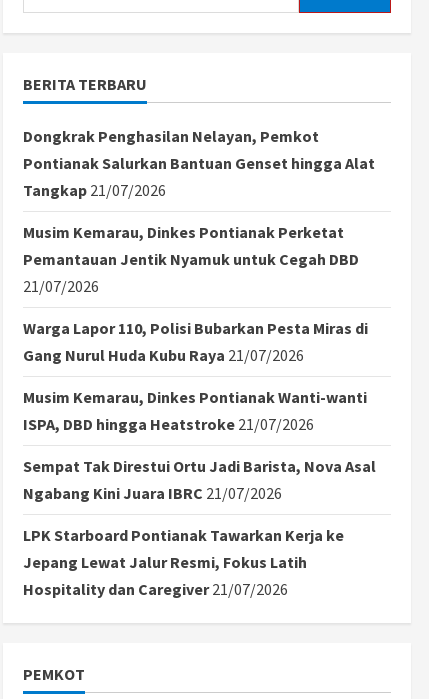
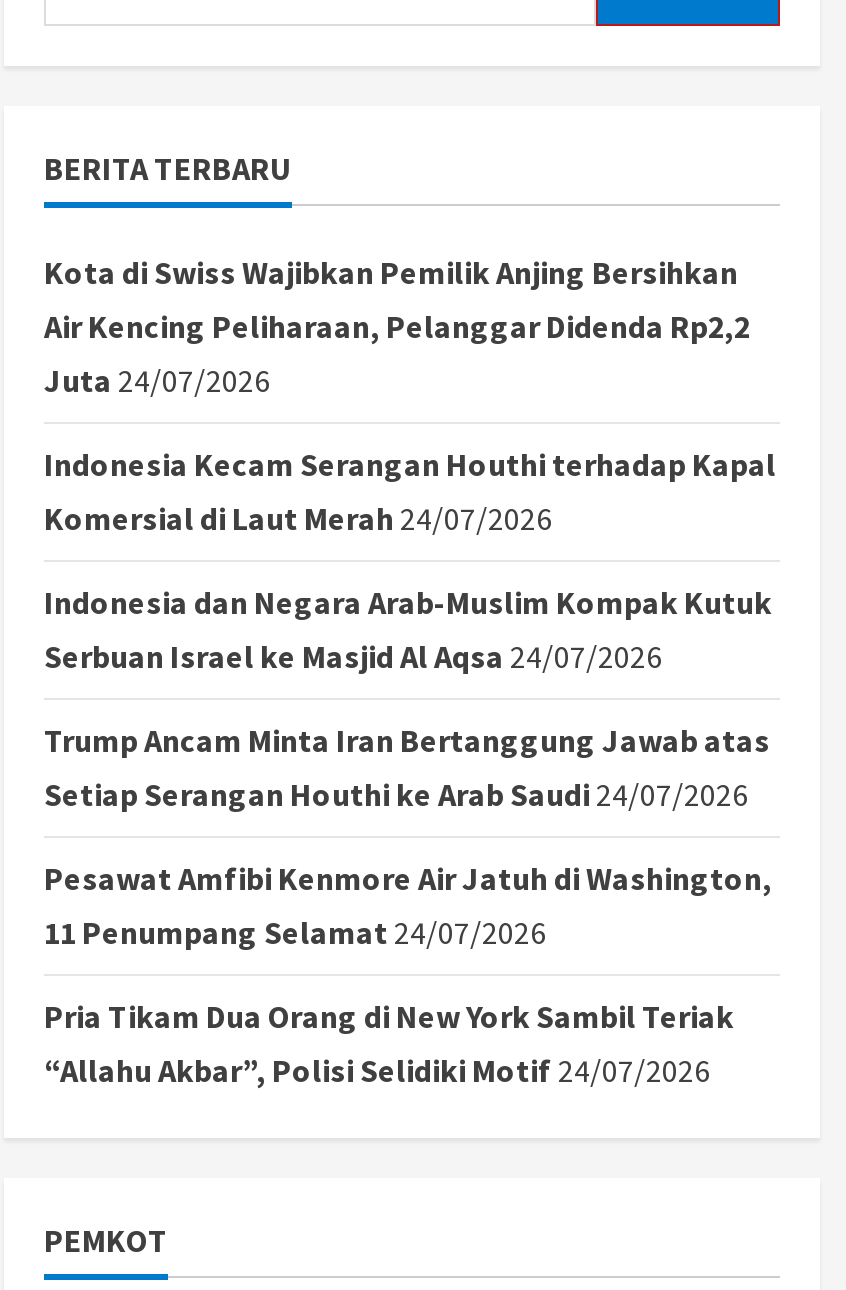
- Dongkrak Penghasilan Nelayan, Pemkot
- Pontianak Salurkan Bantuan Genset hingga Alat
- Tangkap 21/07/2026
+ Kota di Swiss Wajibkan Pemilik Anjing Bersihkan
+ Air Kencing Peliharaan, Pelanggar Didenda Rp2,2
+ Juta 24/07/2026

- Musim Kemarau, Dinkes Pontianak Perketat
- Pemantauan Jentik Nyamuk untuk Cegah DBD
- 21/07/2026
+ Indonesia Kecam Serangan Houthi terhadap Kapal
+ Komersial di Laut Merah 24/07/2026

- Warga Lapor 110, Polisi Bubarkan Pesta Miras di
- Gang Nurul Huda Kubu Raya 21/07/2026
+ Indonesia dan Negara Arab-Muslim Kompak Kutuk
+ Serbuan Israel ke Masjid Al Aqsa 24/07/2026

- Musim Kemarau, Dinkes Pontianak Wanti-wanti
- ISPA, DBD hingga Heatstroke 21/07/2026
+ Trump Ancam Minta Iran Bertanggung Jawab atas
+ Setiap Serangan Houthi ke Arab Saudi 24/07/2026

- Sempat Tak Direstui Ortu Jadi Barista, Nova Asal
- Ngabang Kini Juara IBRC 21/07/2026
+ Pesawat Amfibi Kenmore Air Jatuh di Washington,
+ 11 Penumpang Selamat 24/07/2026

- LPK Starboard Pontianak Tawarkan Kerja ke
- Jepang Lewat Jalur Resmi, Fokus Latih
- Hospitality dan Caregiver 21/07/2026
+ Pria Tikam Dua Orang di New York Sambil Teriak
+ “Allahu Akbar”, Polisi Selidiki Motif 24/07/2026
